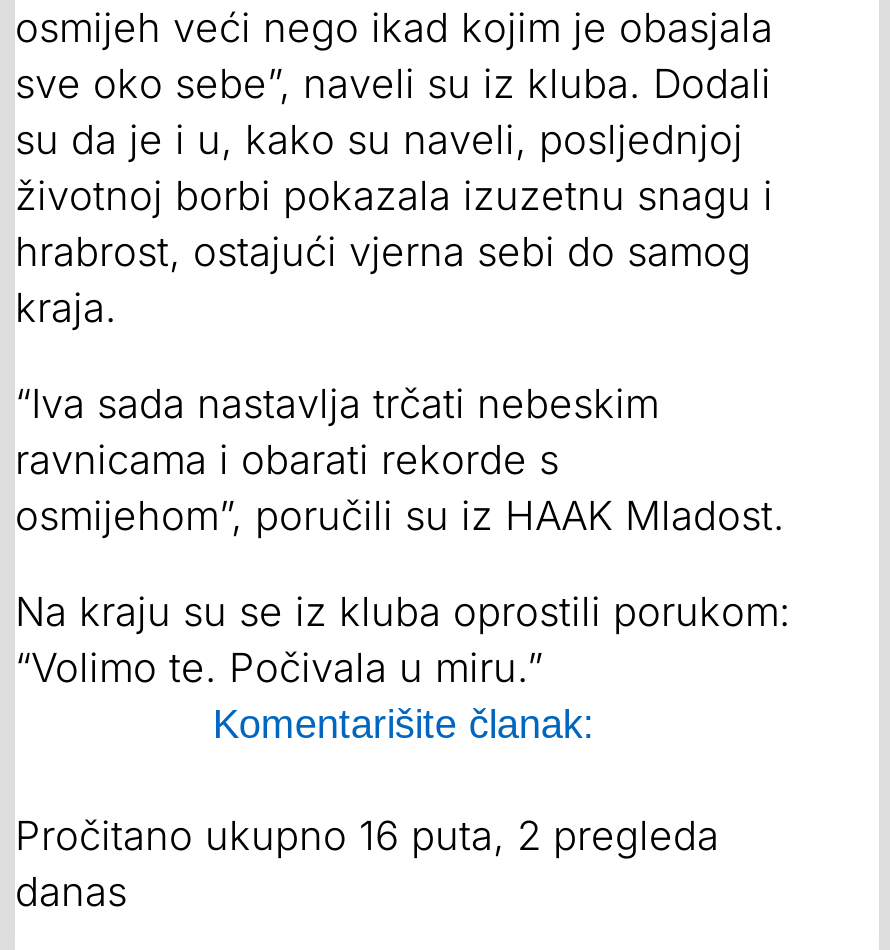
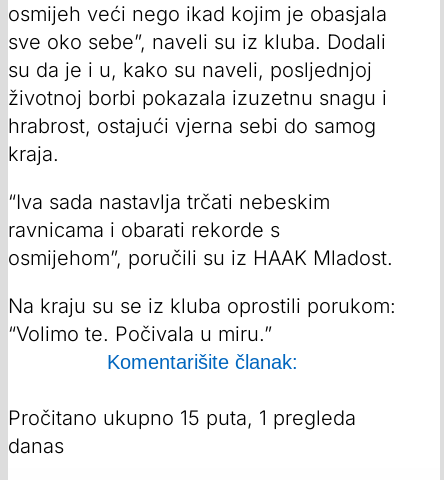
- Pročitano ukupno 16 puta, 2 pregleda
+ Pročitano ukupno 15 puta, 1 pregleda
